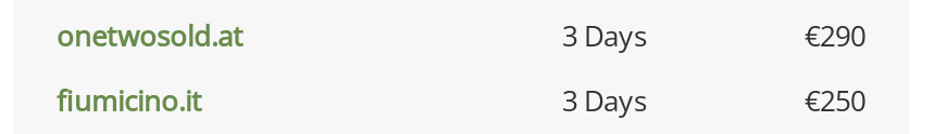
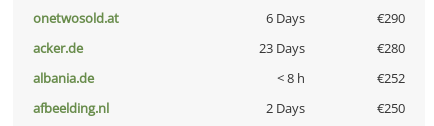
- 3 Days
+ 6 Days

- fiumicino.it
- 3 Days
+ acker.de
+ 23 Days
+ €280
+ albania.de
+ < 8 h
+ €252
+ afbeelding.nl
+ 2 Days
